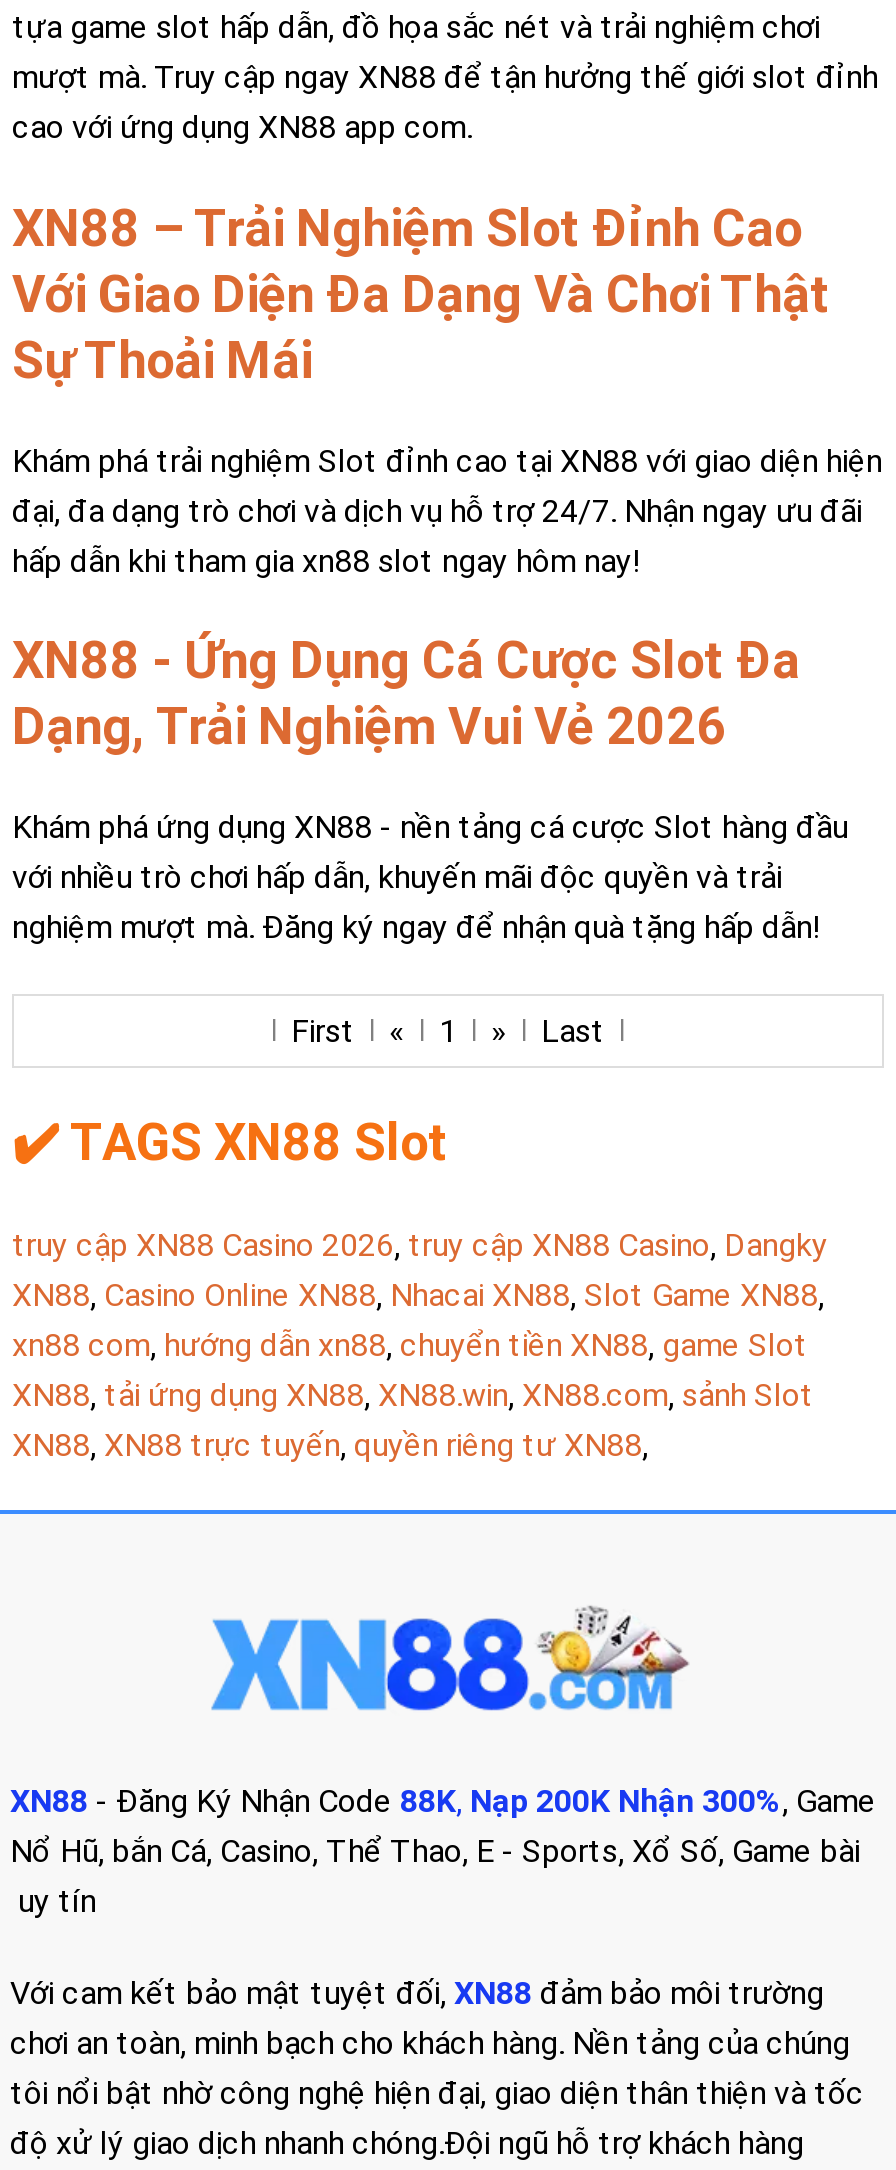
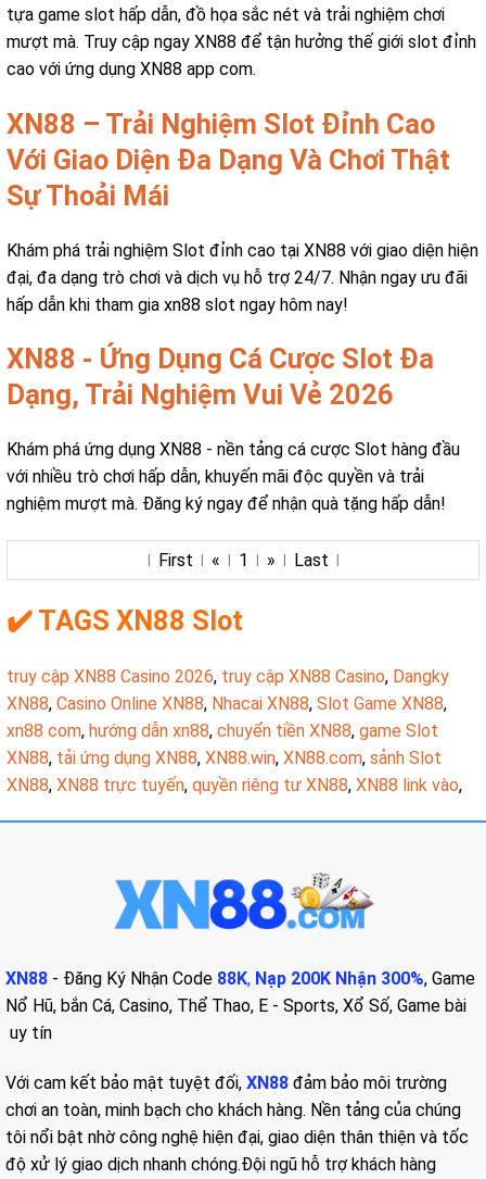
- XN88, XN88 trực tuyến, quyền riêng tư XN88,
+ XN88, XN88 trực tuyến, quyền riêng tư XN88, XN88 link vào,
